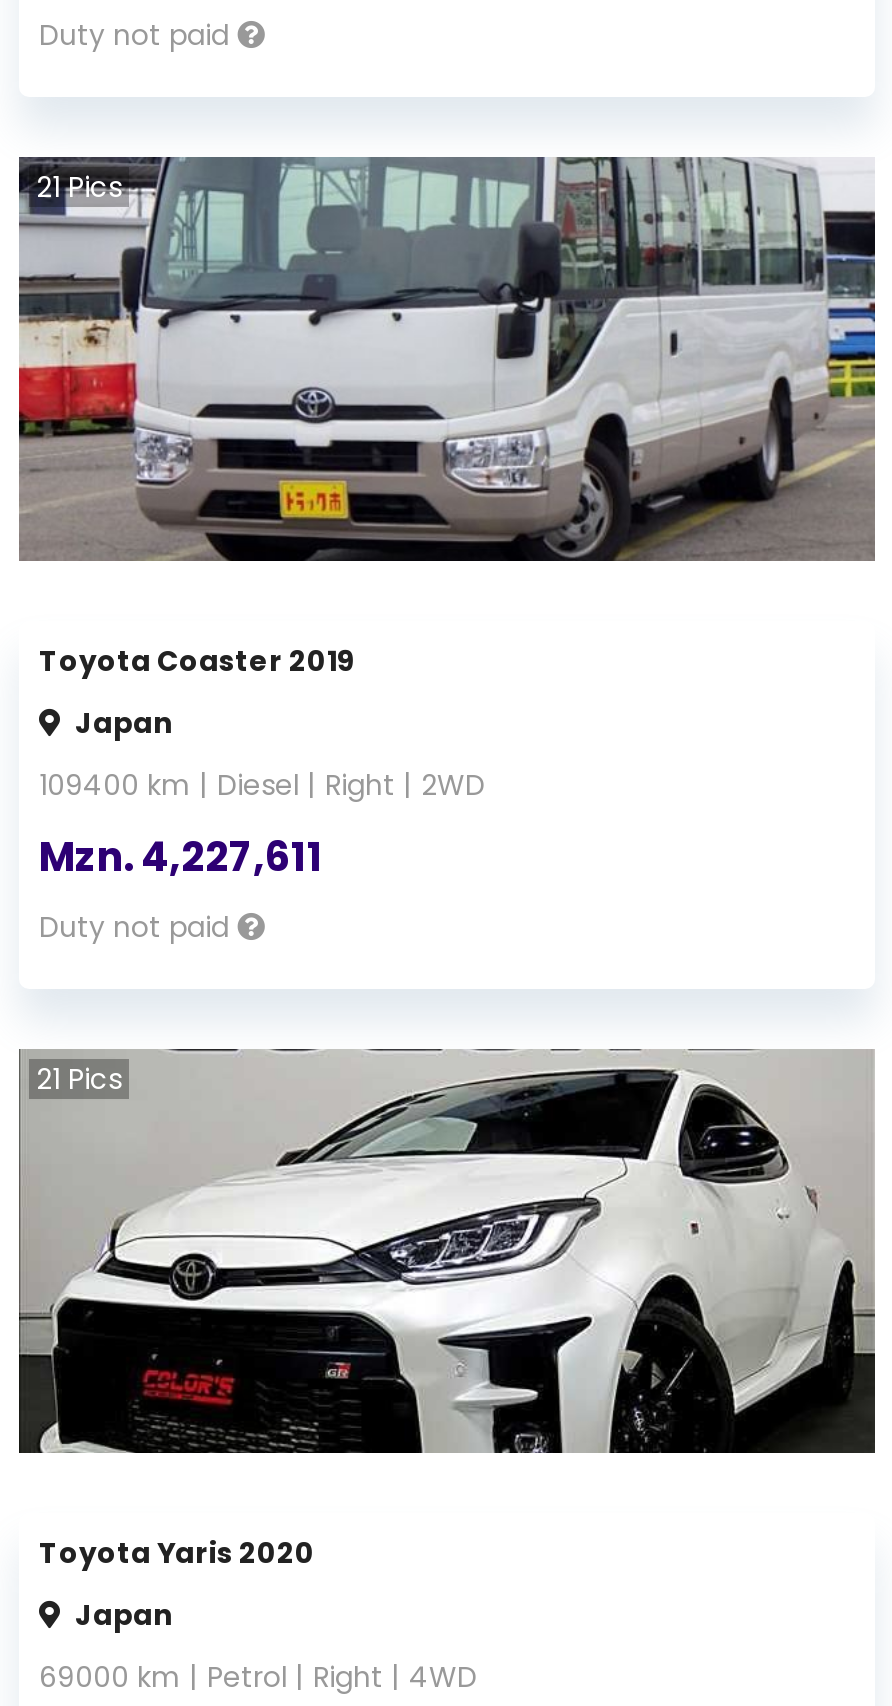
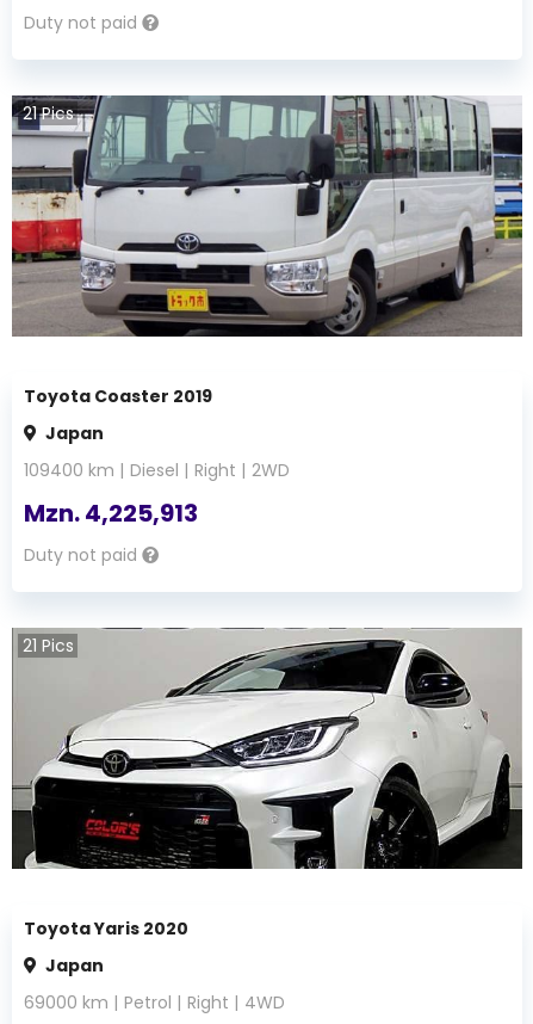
- Mzn. 4,227,611
+ Mzn. 4,225,913
